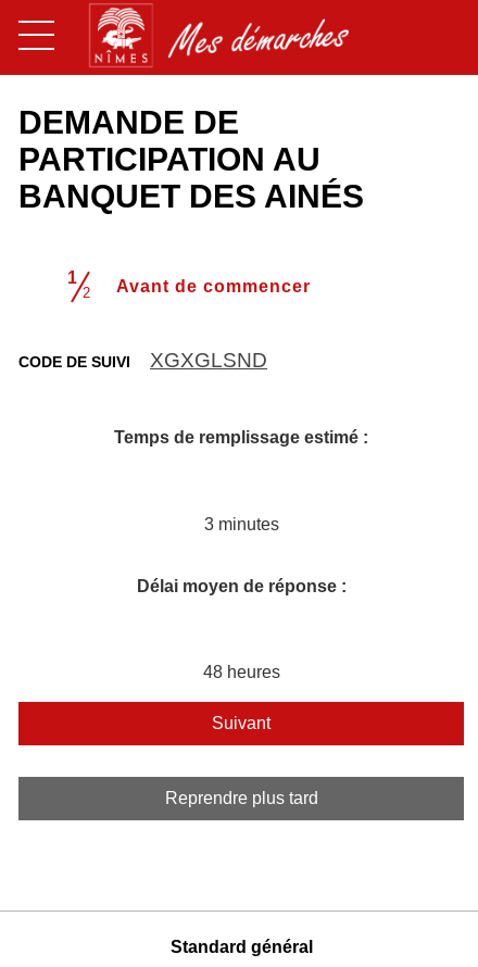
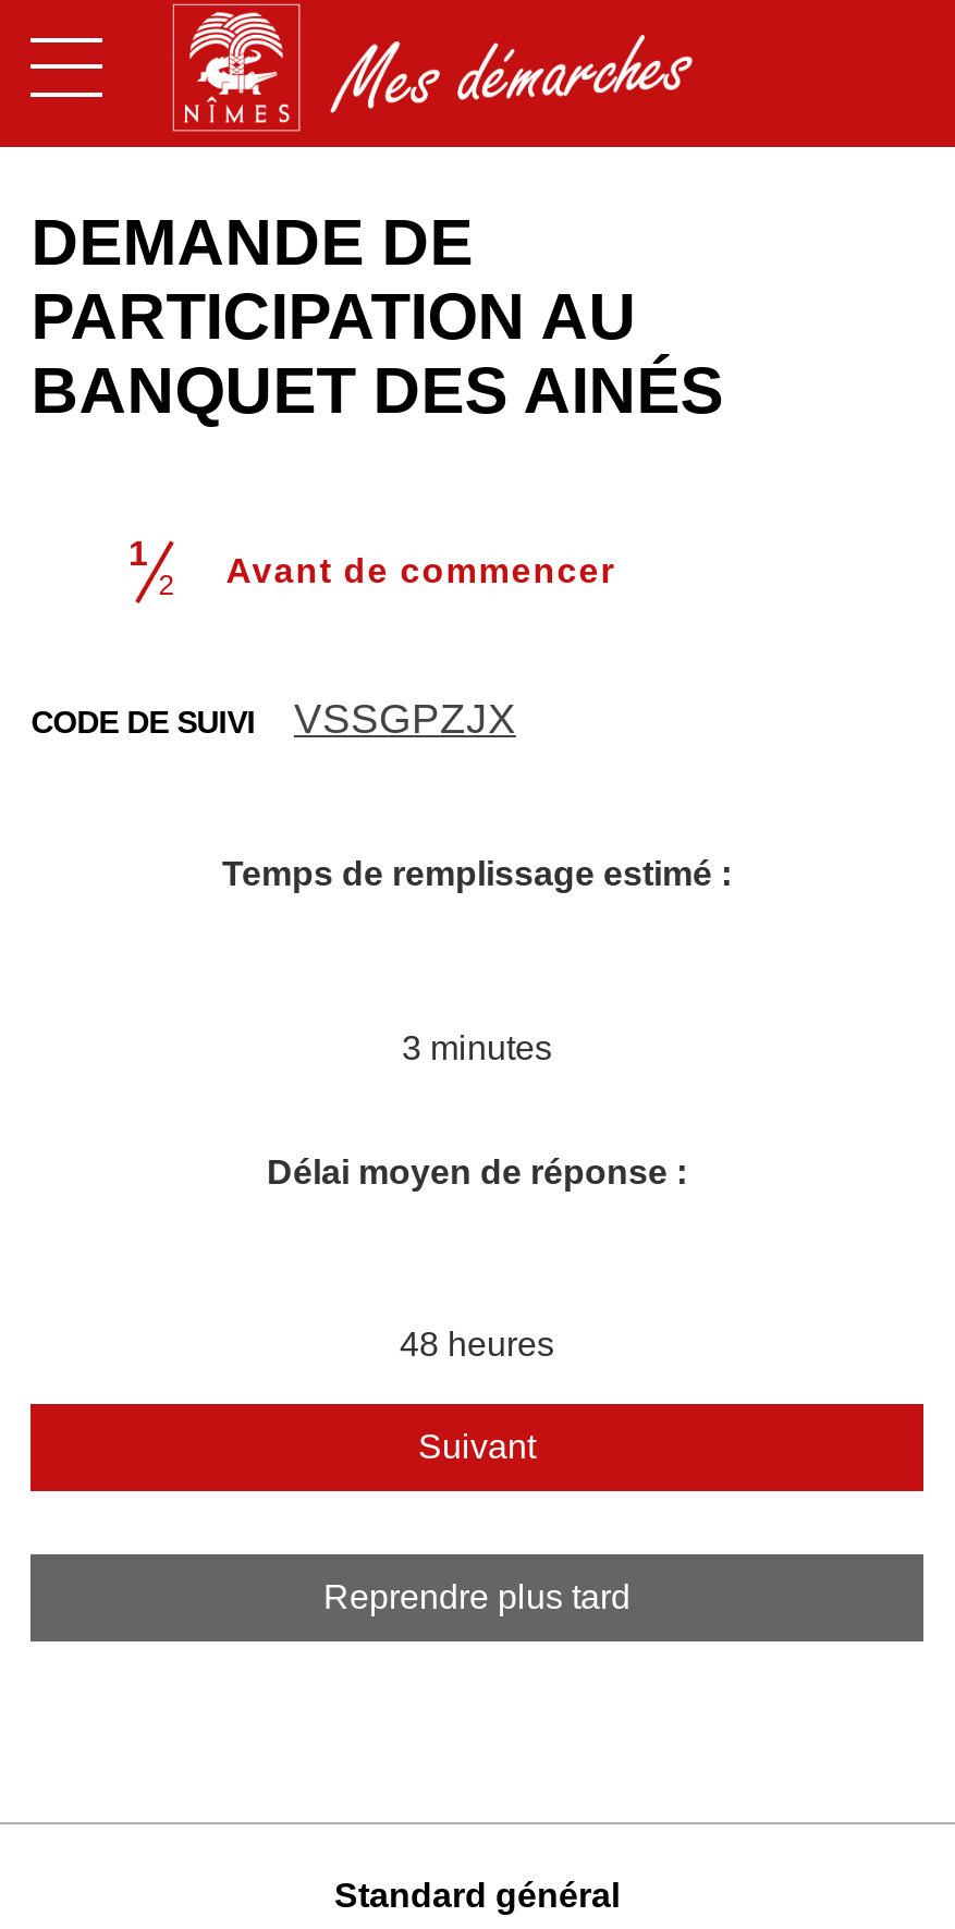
- XGXGLSND
+ VSSGPZJX
